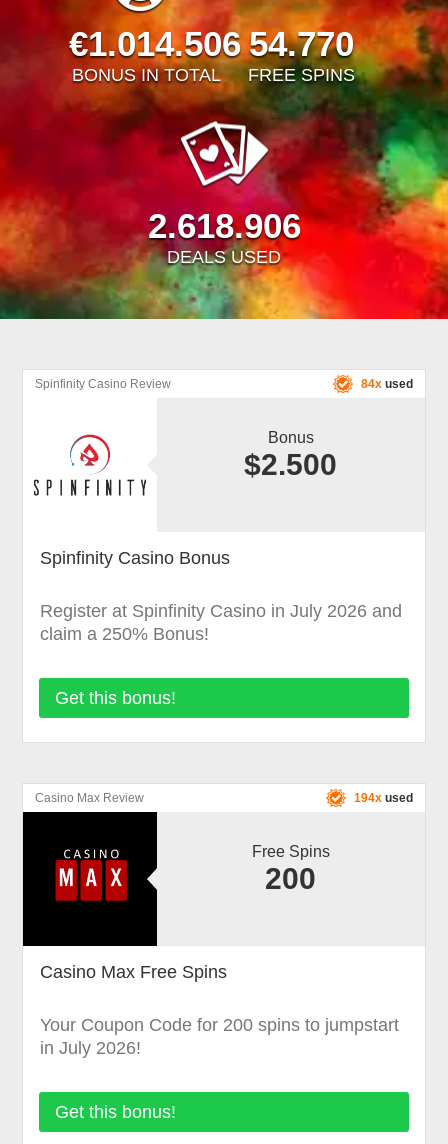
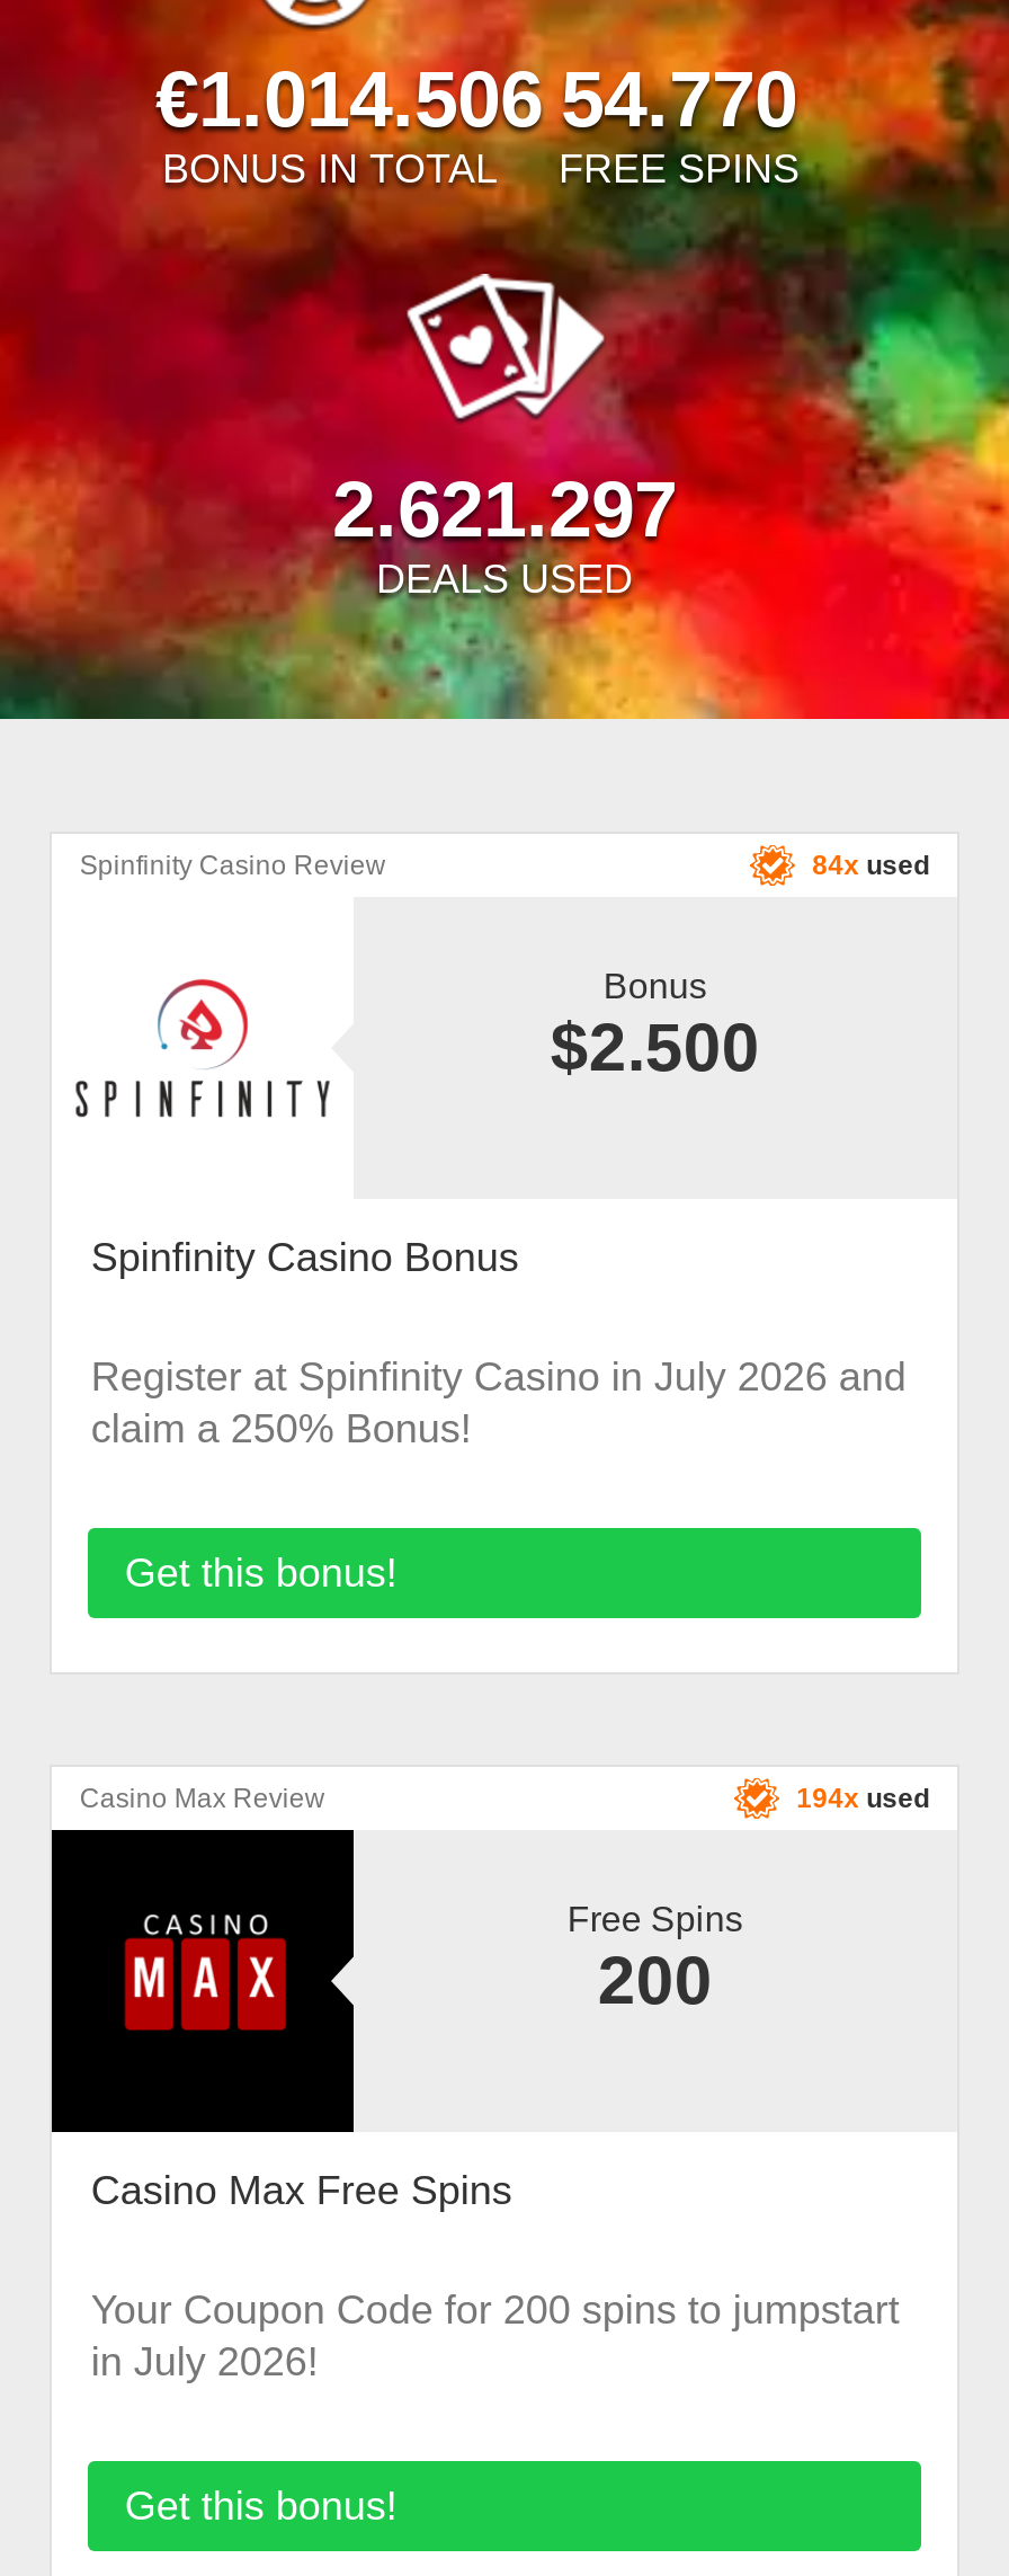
- 2.618.906
+ 2.621.297
